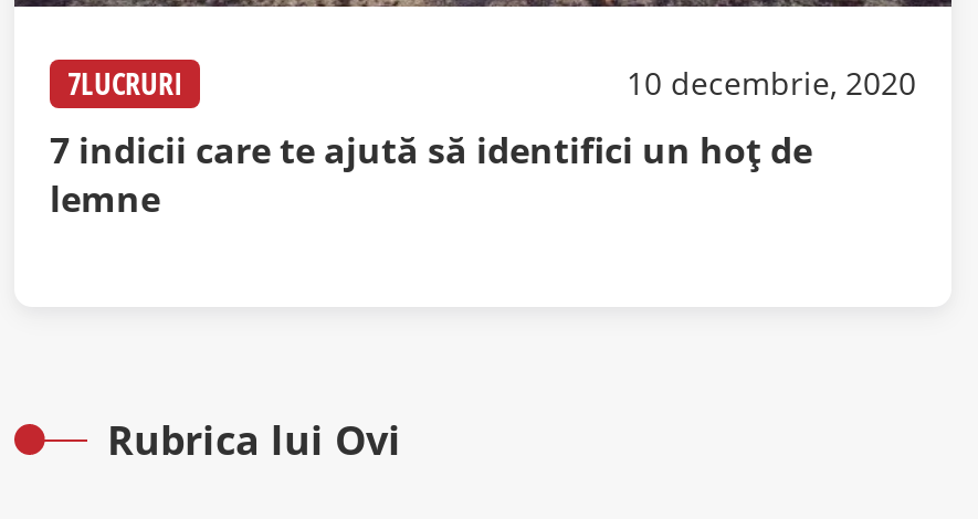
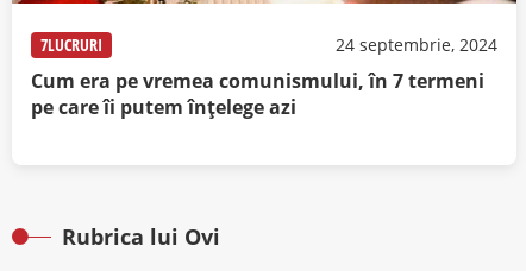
- 10 decembrie, 2020
+ 24 septembrie, 2024

- 7 indicii care te ajută să identifici un hoț de
- lemne
+ Cum era pe vremea comunismului, în 7 termeni
+ pe care îi putem înțelege azi
